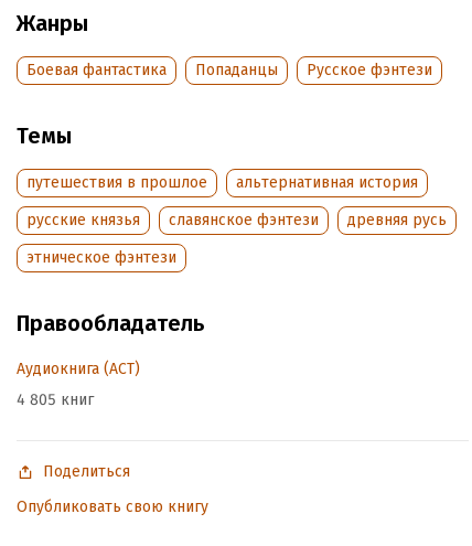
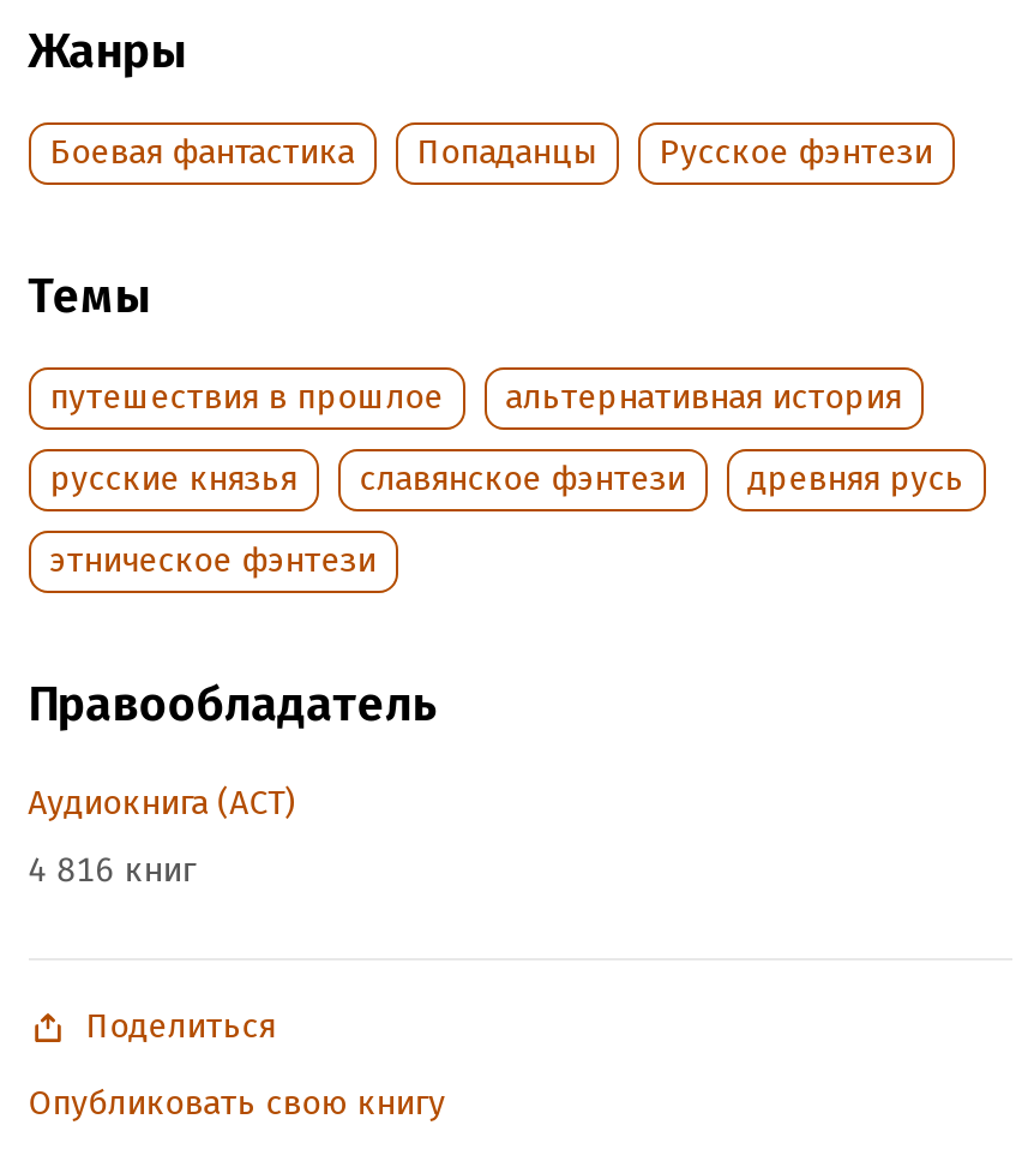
- 4 805 книг
+ 4 816 книг
